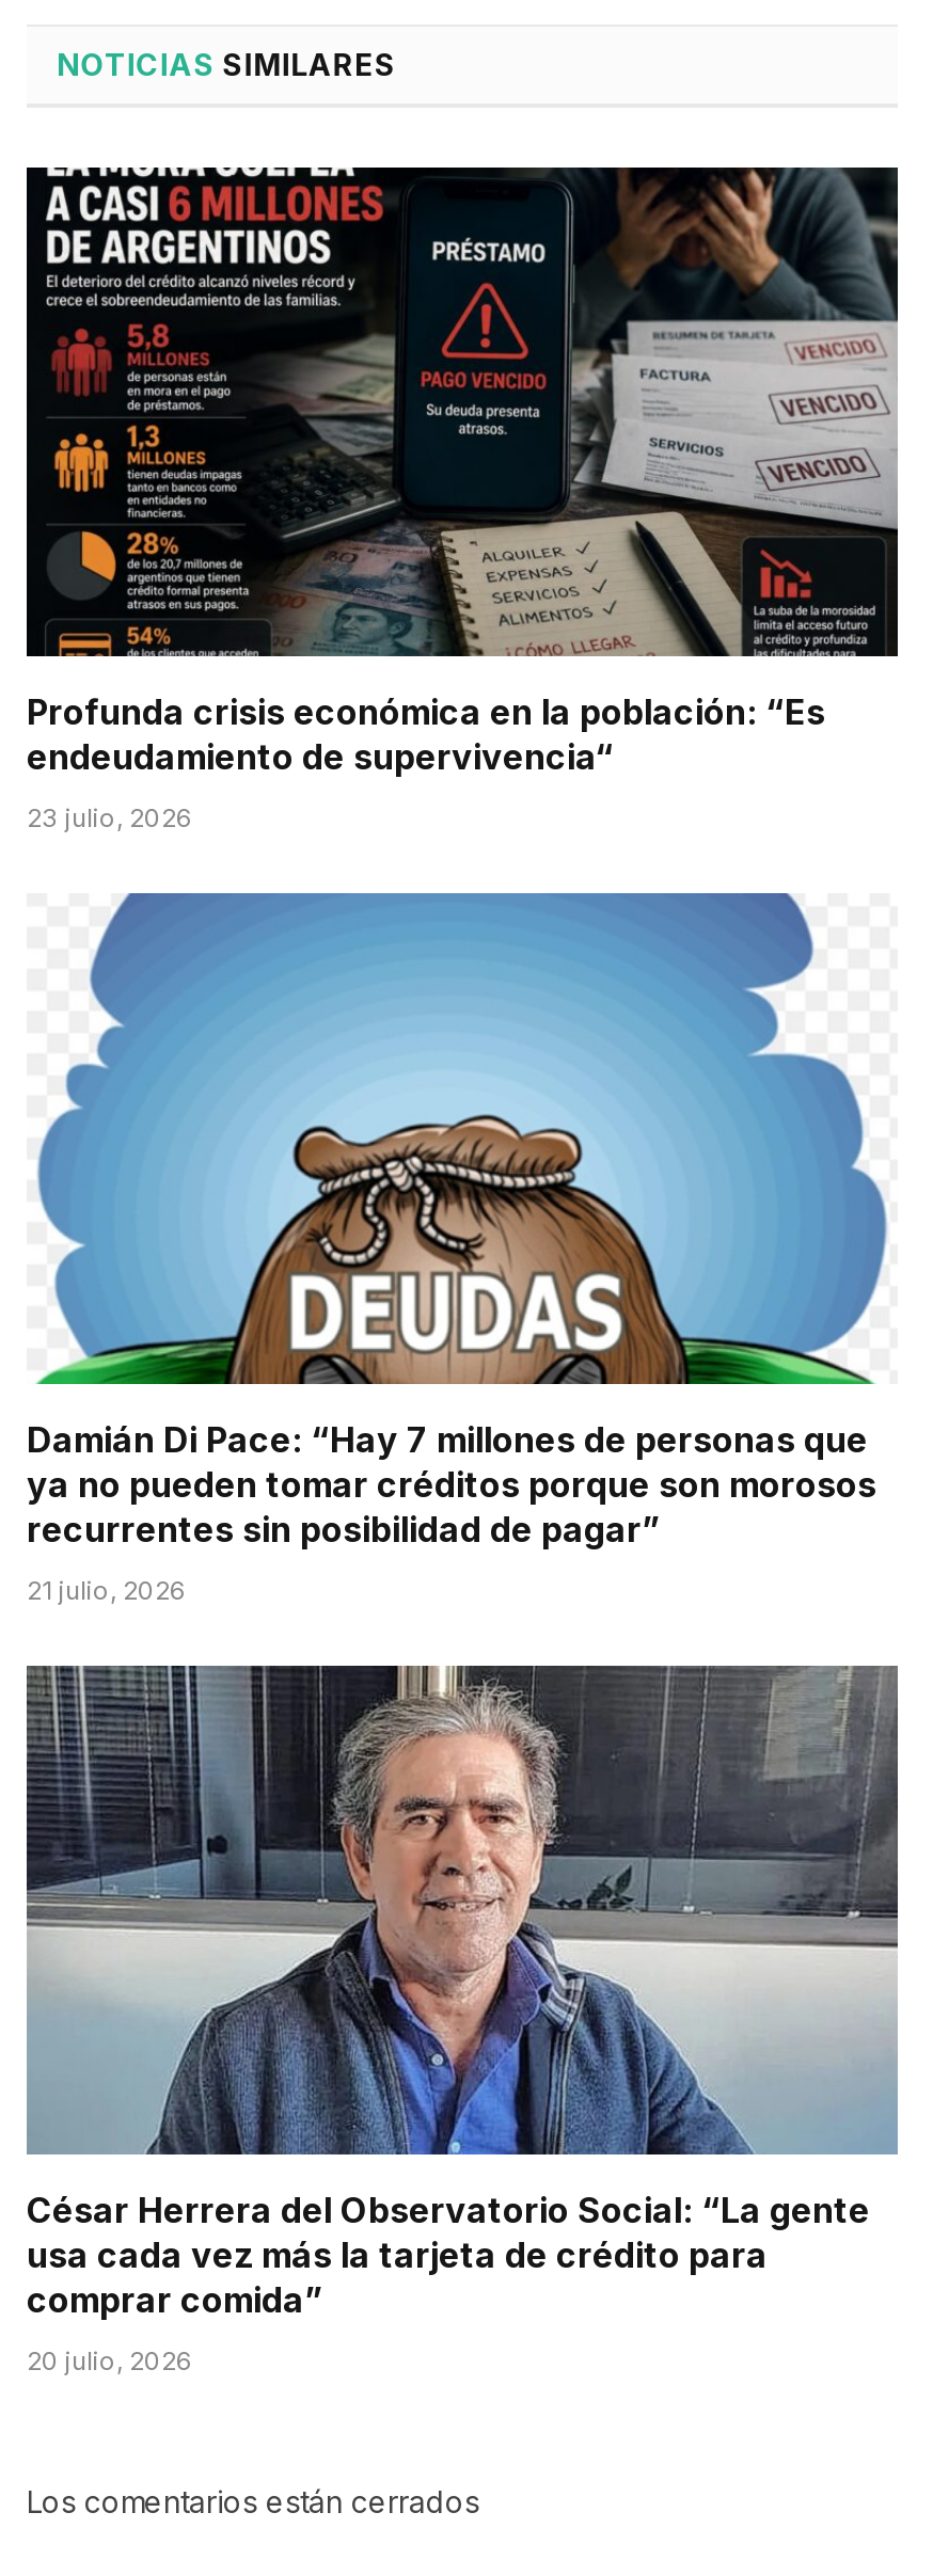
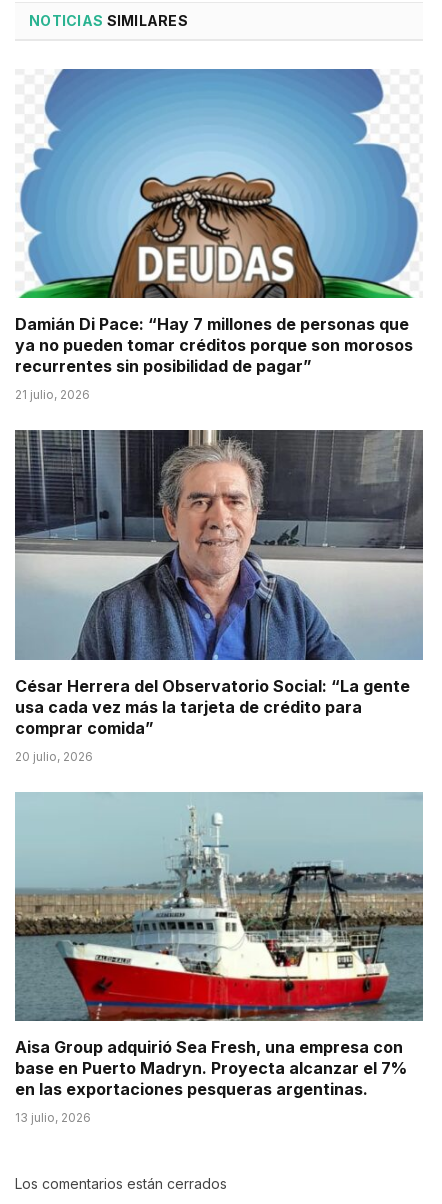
- [image]
- Profunda crisis económica en la población: “Es
- endeudamiento de supervivencia“
- 23 julio, 2026

moved up: [image] | Damián Di Pace: “Hay 7 millones de personas que | ya no pueden tomar créditos porque son morosos | ... | comprar comida” | 20 julio, 2026

+ [image]
+ Aisa Group adquirió Sea Fresh, una empresa con
+ base en Puerto Madryn. Proyecta alcanzar el 7%
+ en las exportaciones pesqueras argentinas.
+ 13 julio, 2026
